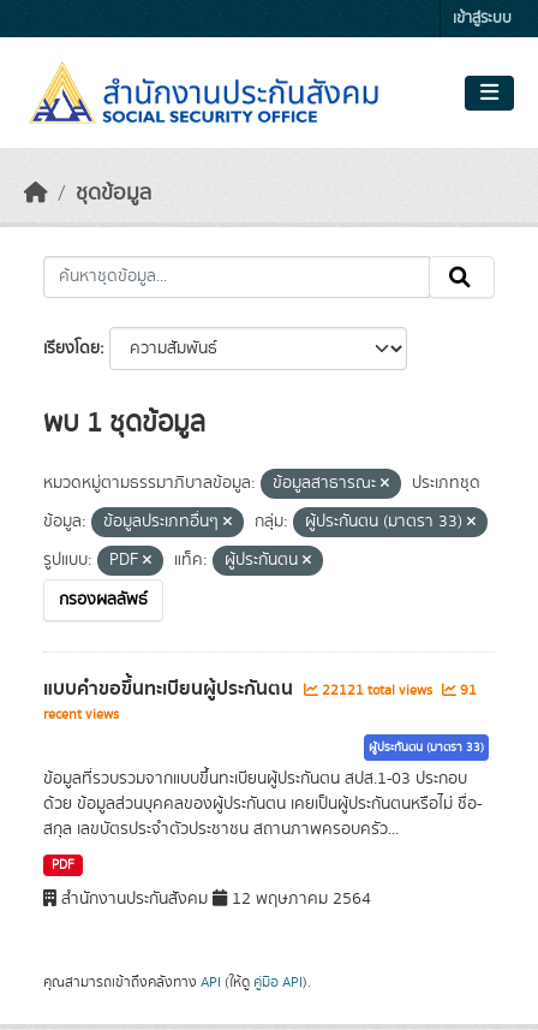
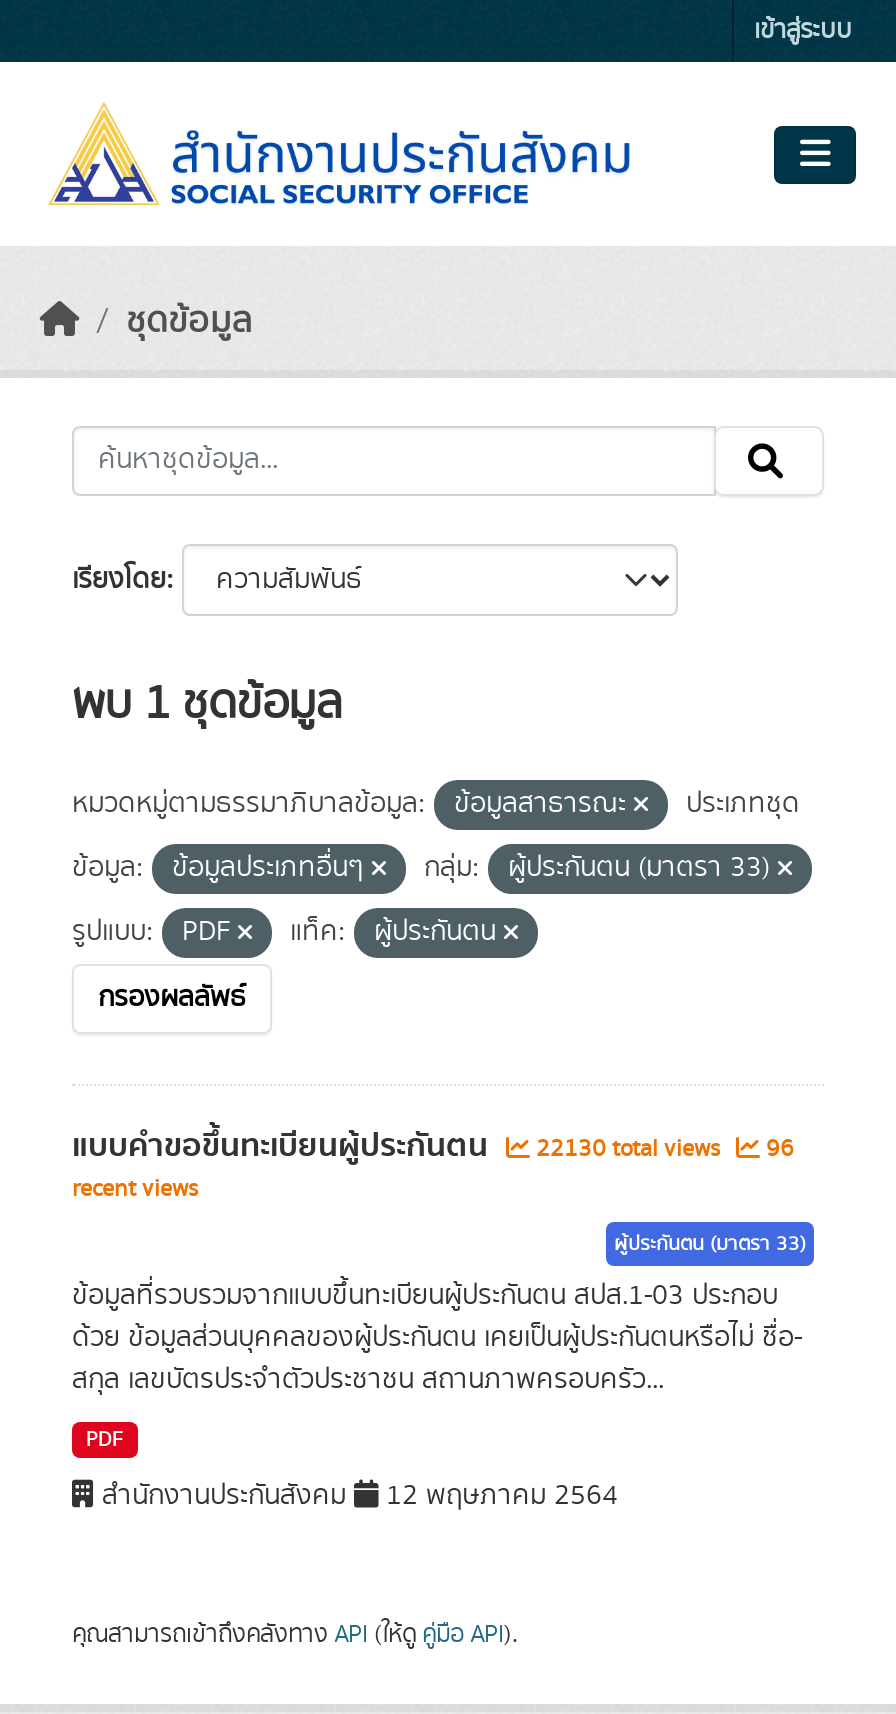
- 22121 total views
+ 22130 total views

- 91
+ 96
